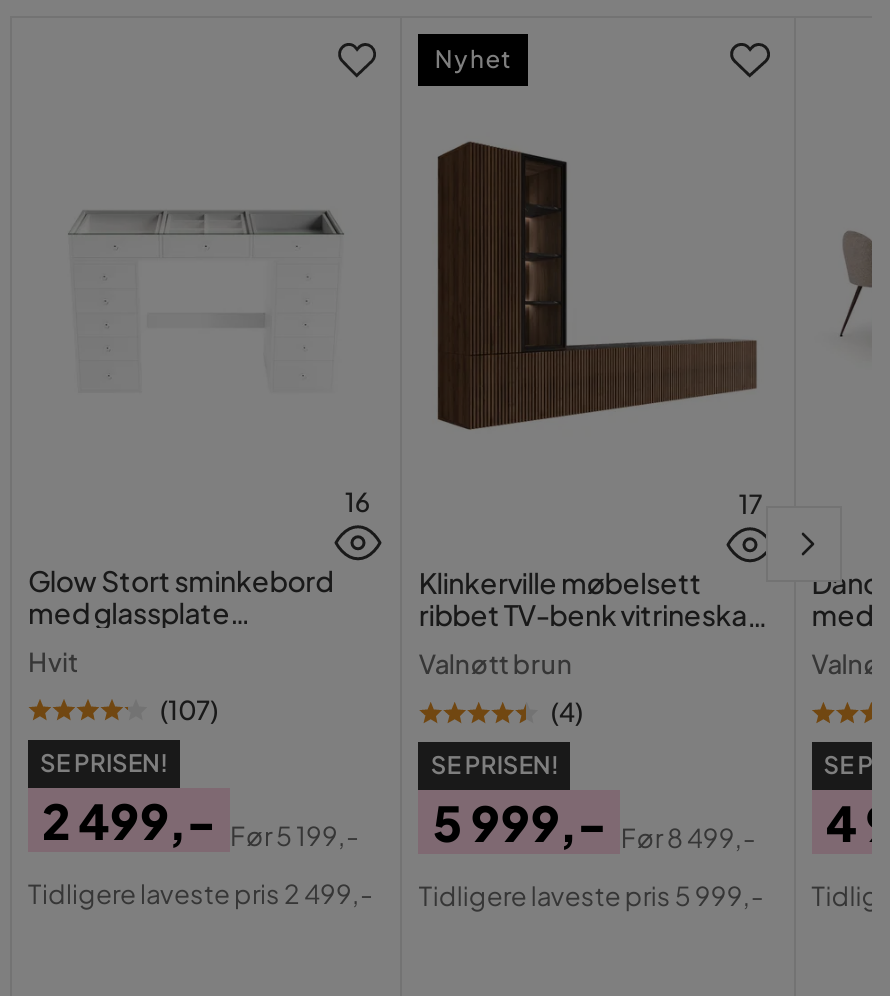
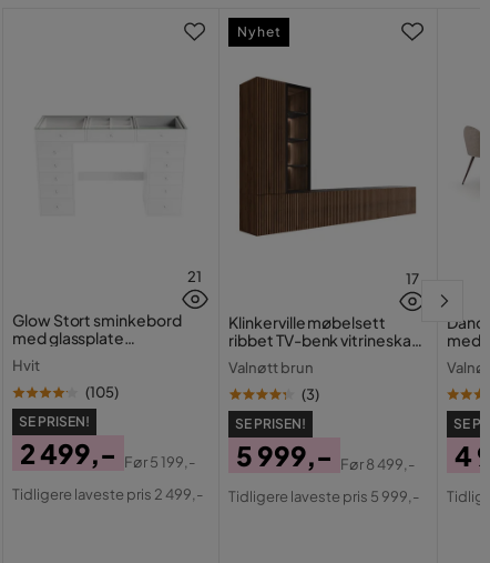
- 16
+ 21

- (107)
+ (105)

- (4)
+ (3)
